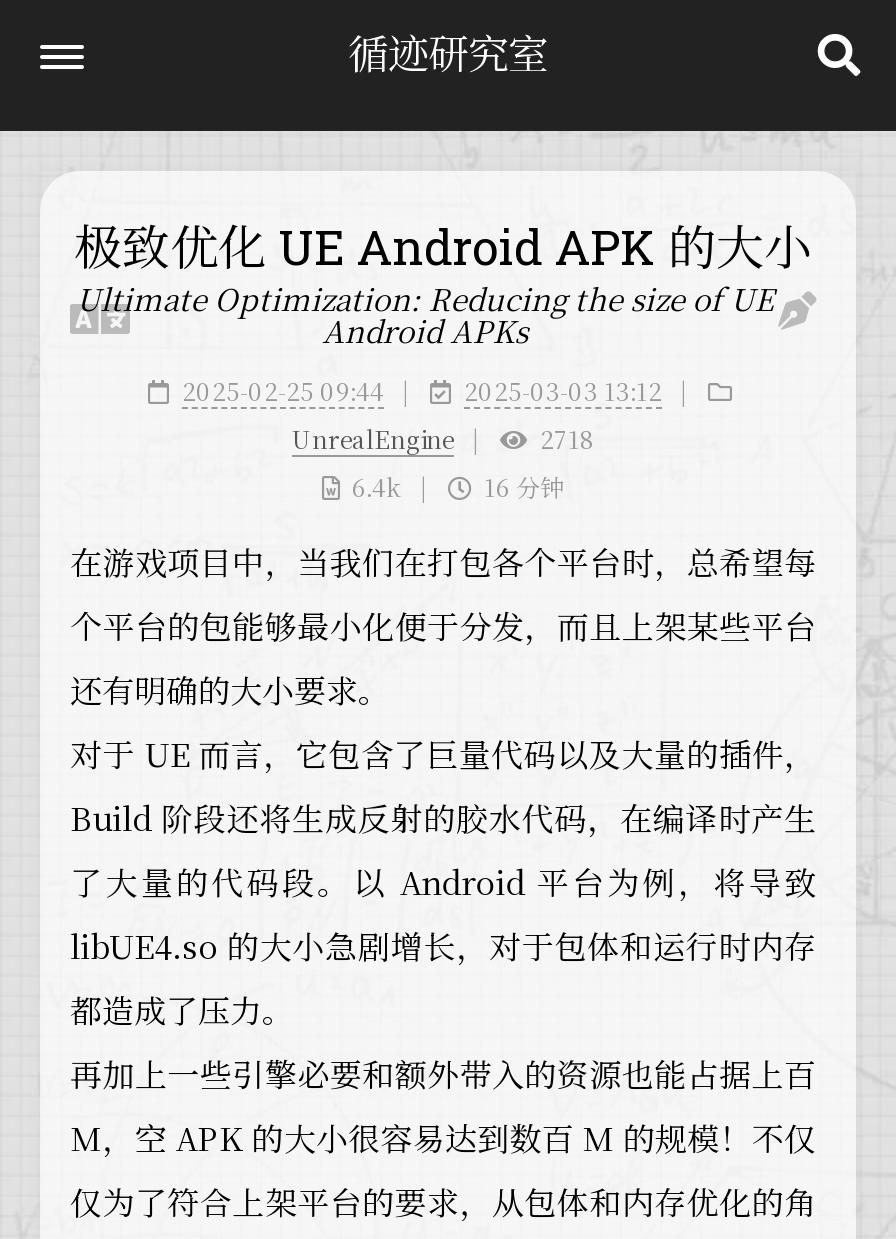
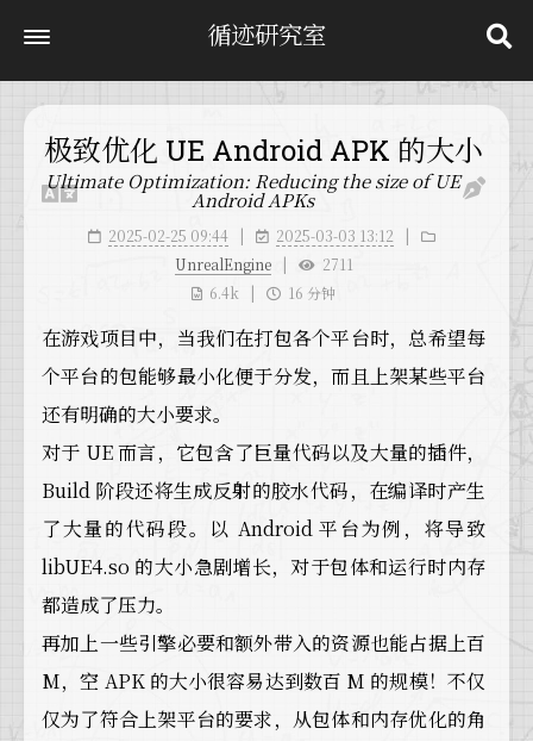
- 2718
+ 2711
